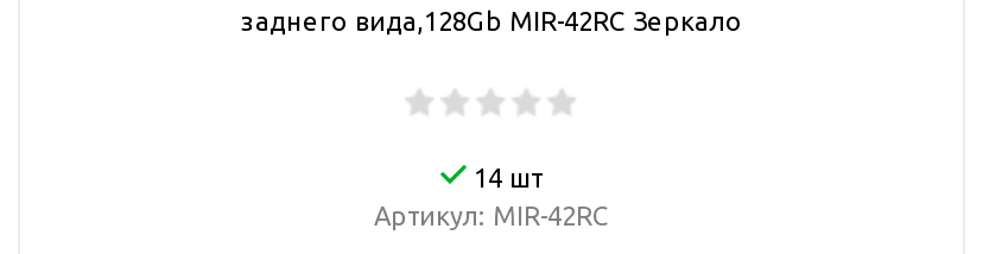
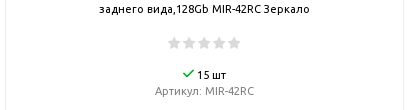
- 14 шт
+ 15 шт
